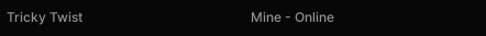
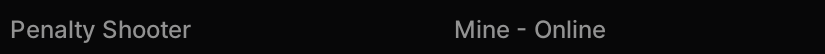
- Tricky Twist
+ Penalty Shooter
